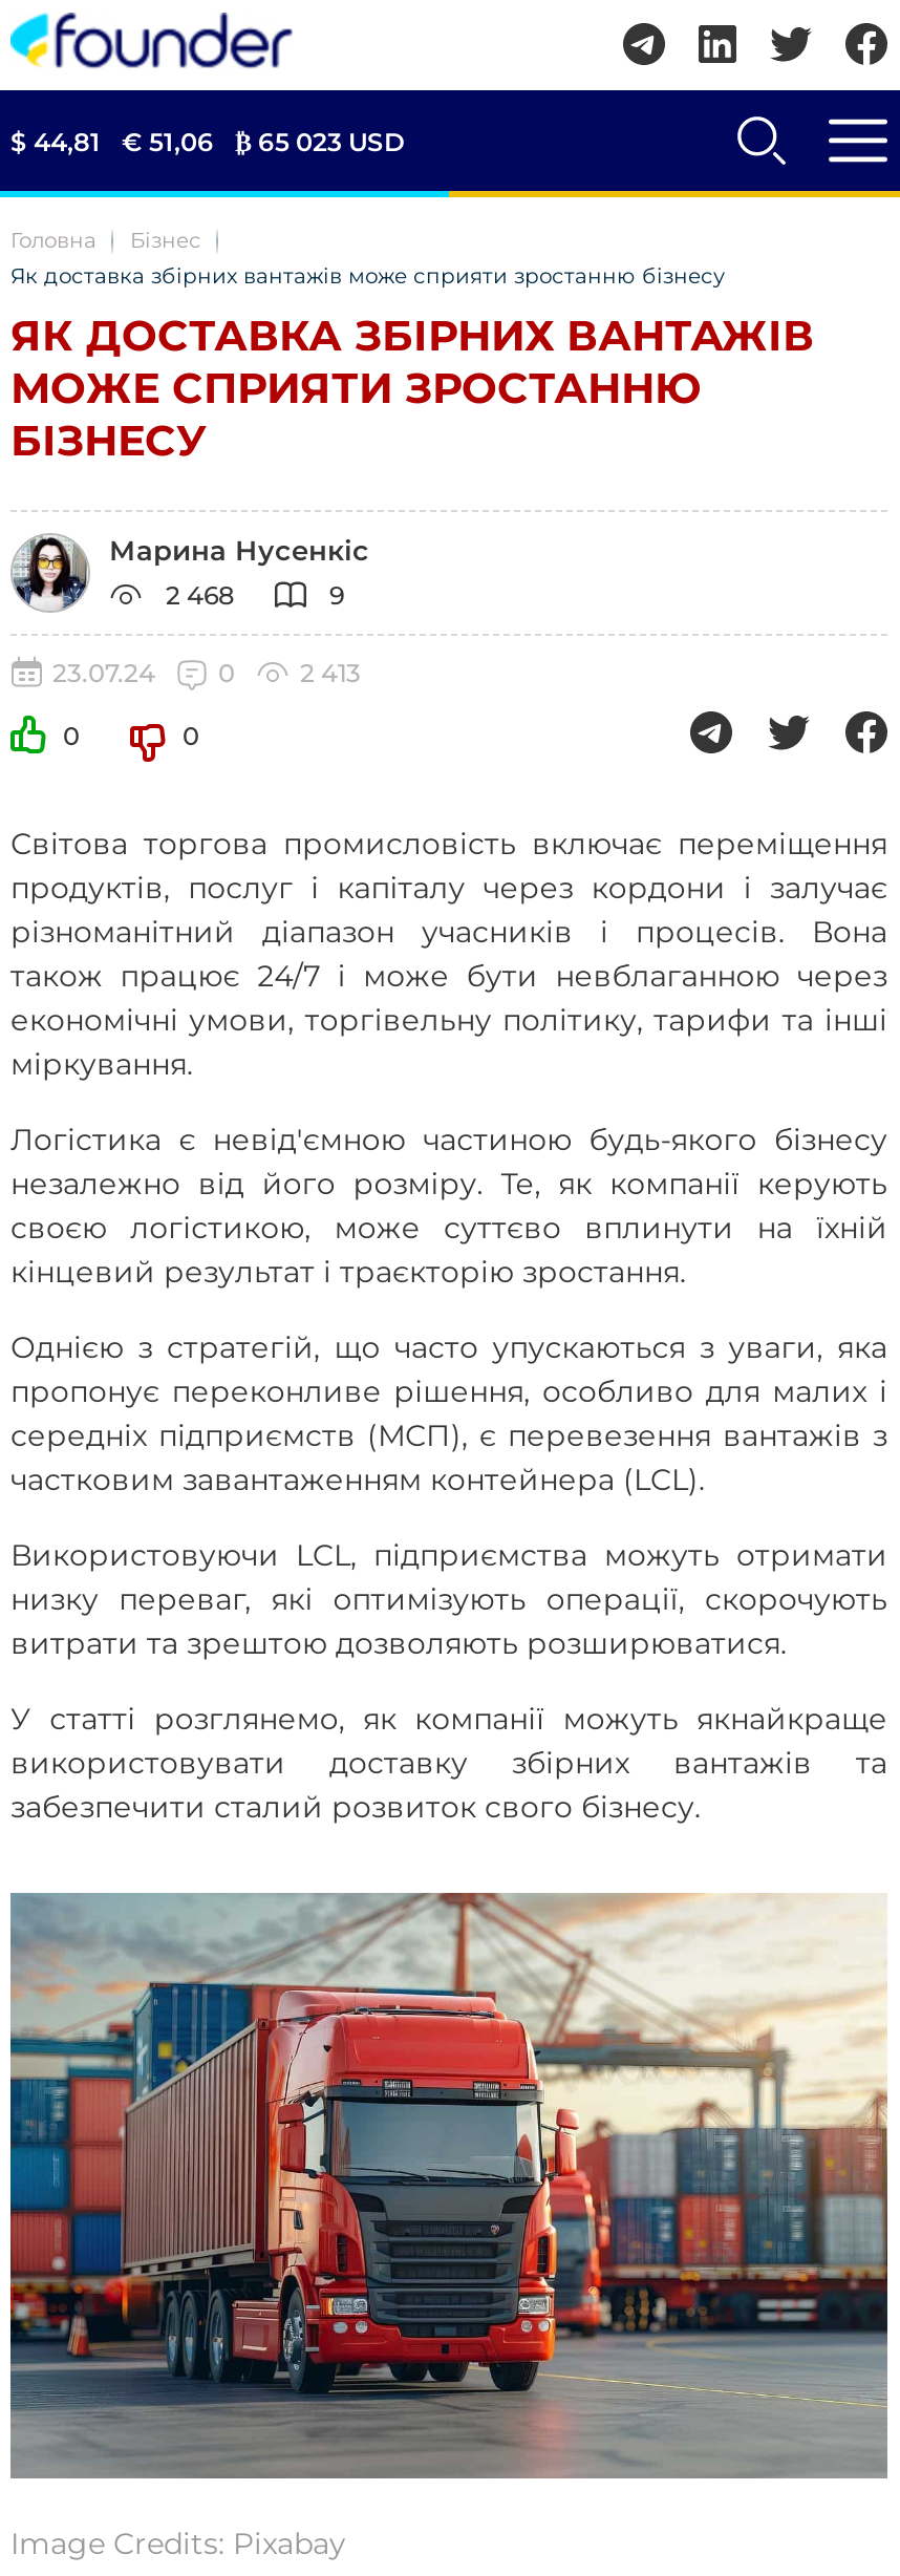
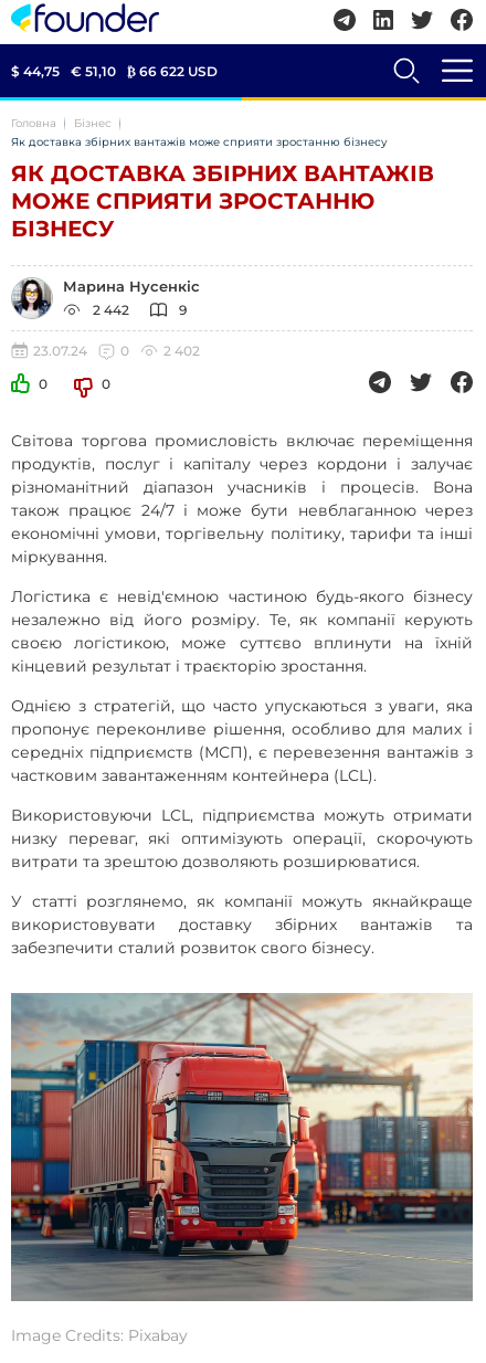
- $ 44,81
+ $ 44,75

- € 51,06
+ € 51,10

- ₿ 65 023 USD
+ ₿ 66 622 USD

- 2 468
+ 2 442

- 2 413
+ 2 402
